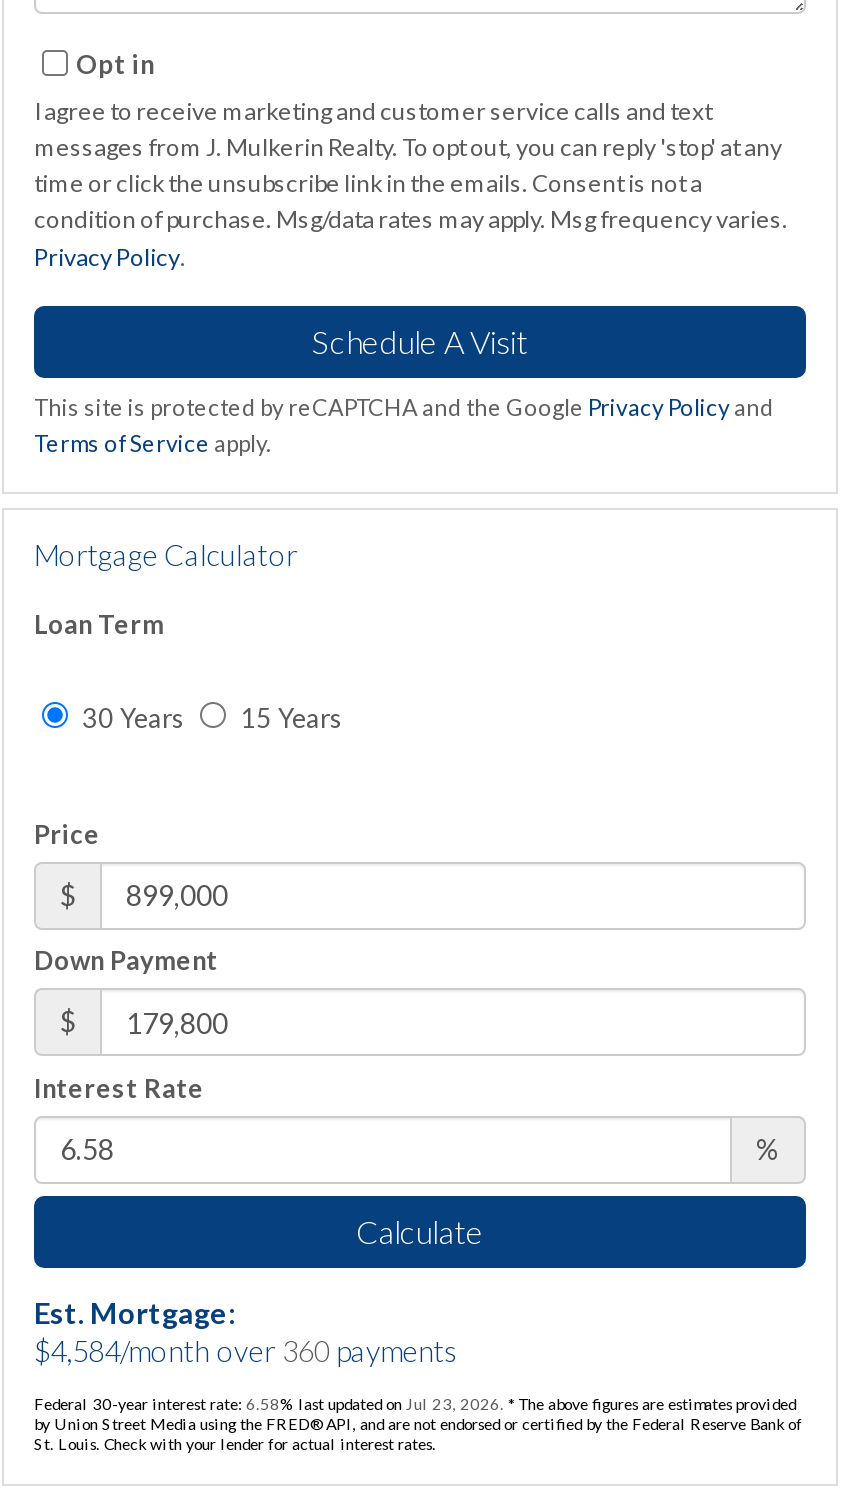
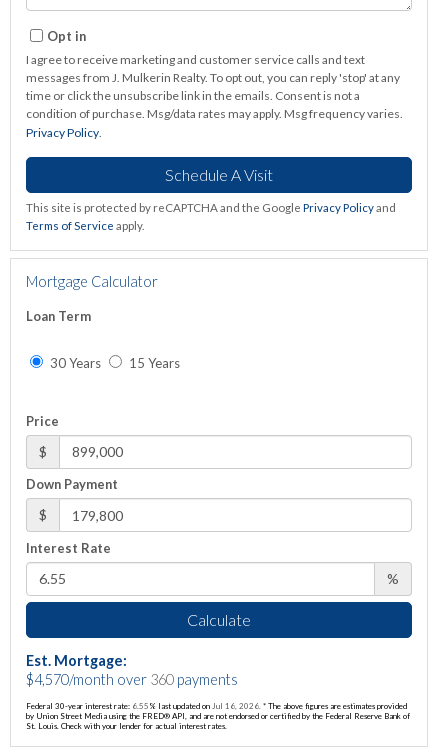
- $4,584/month over 360 payments
+ $4,570/month over 360 payments

- Federal 30-year interest rate: 6.58% last updated on Jul 23, 2026. * The above figures are estimates provided
+ Federal 30-year interest rate: 6.55% last updated on Jul 16, 2026. * The above figures are estimates provided
